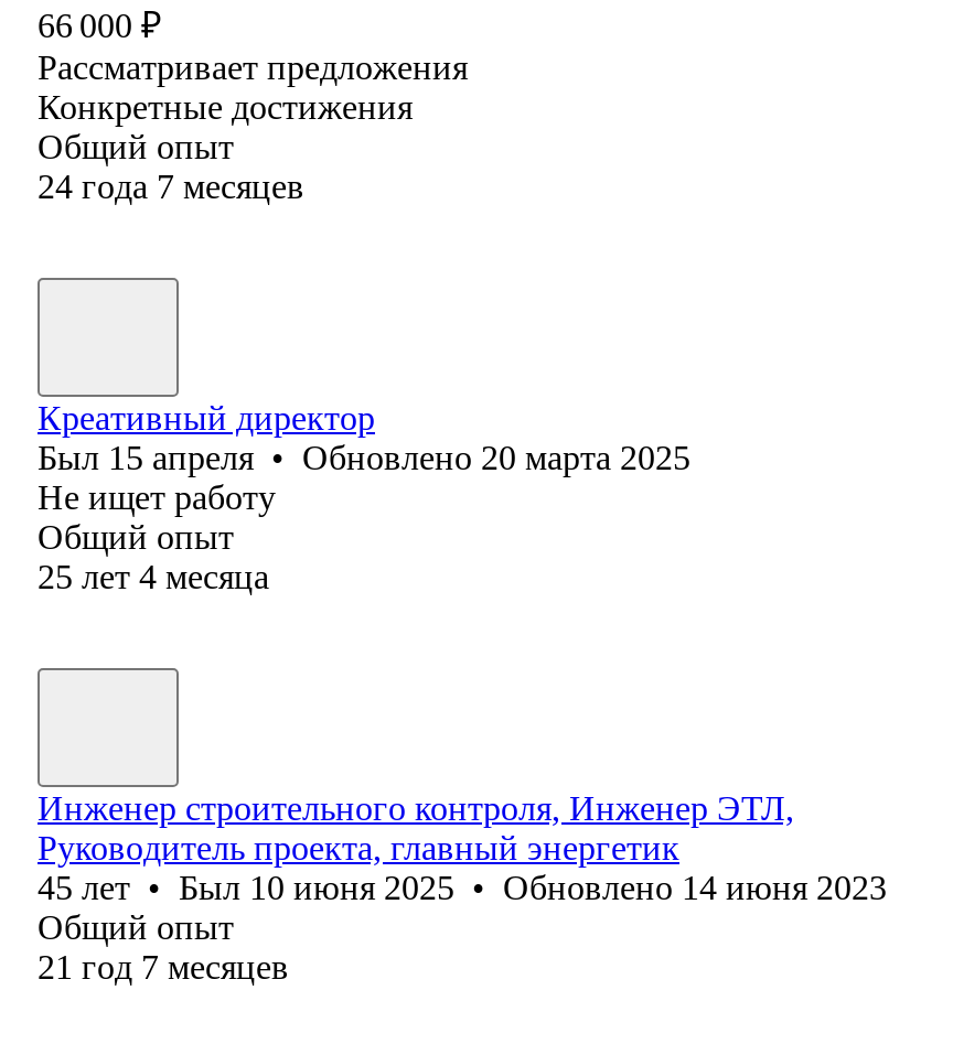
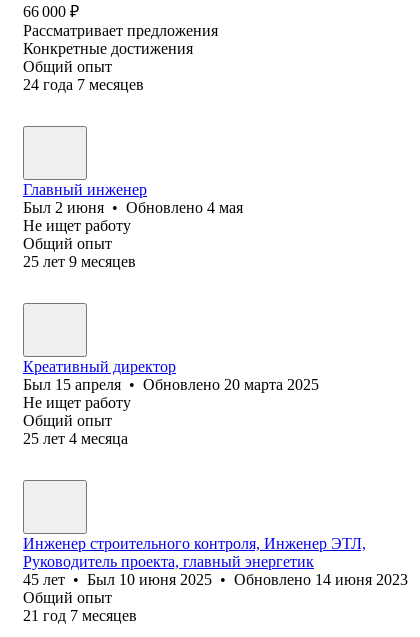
+ Главный инженер
+ Был 2 июня • Обновлено 4 мая
+ Не ищет работу
+ Общий опыт
+ 25 лет 9 месяцев
